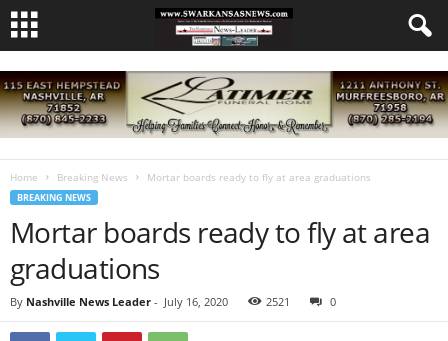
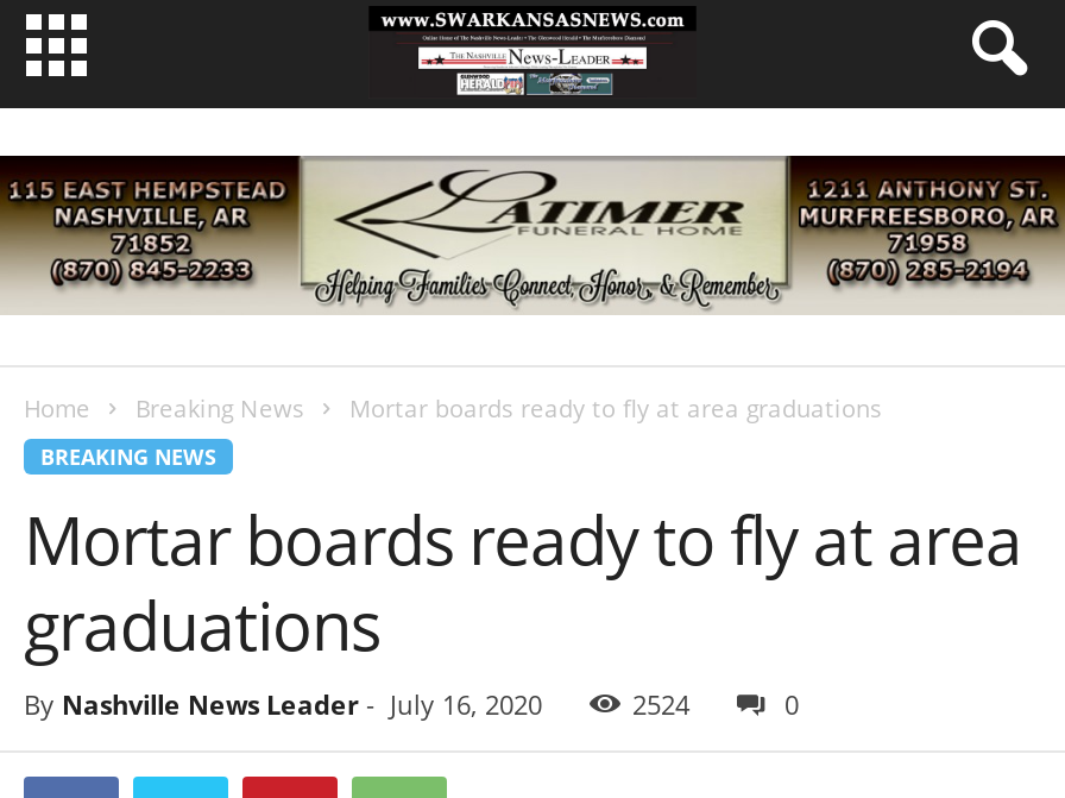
- 2521
+ 2524
